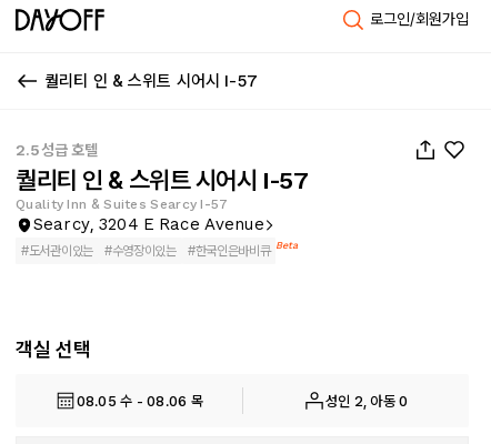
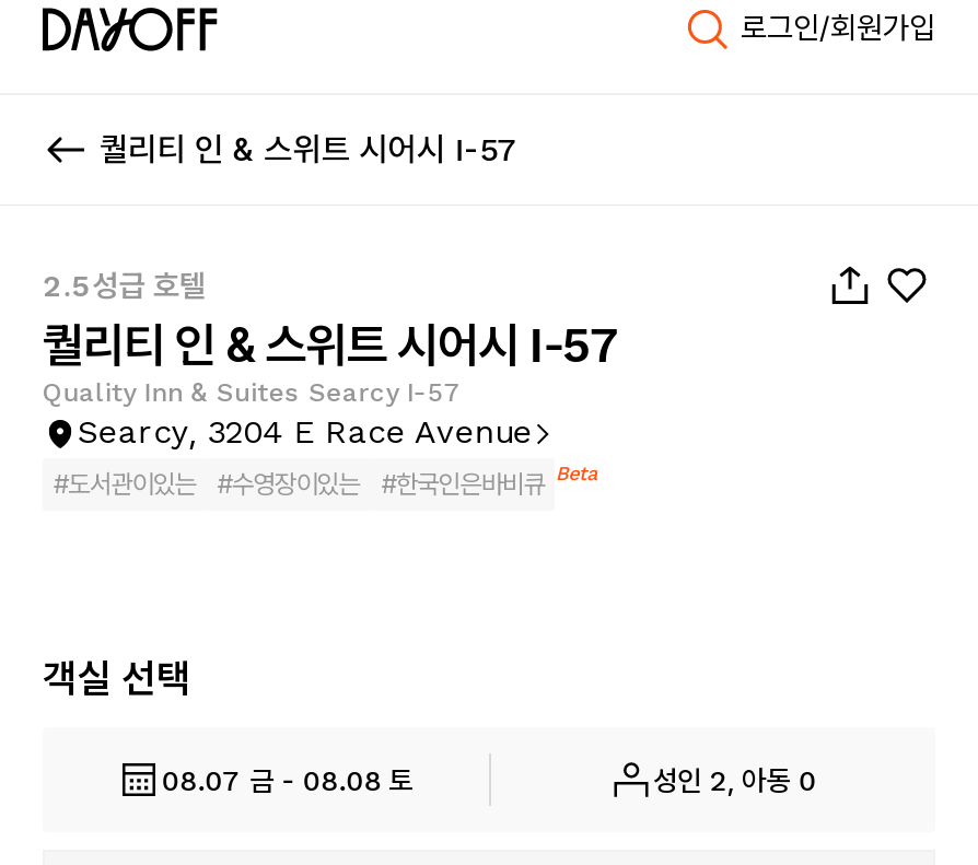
- 08.05 수 - 08.06 목
+ 08.07 금 - 08.08 토
